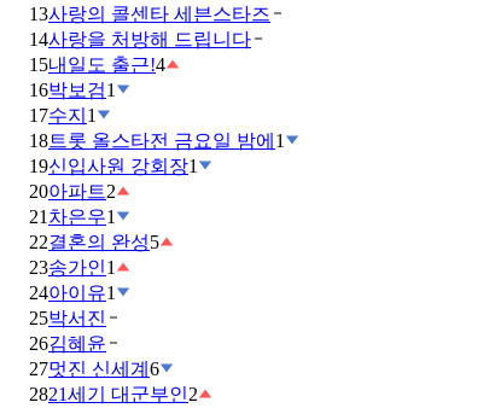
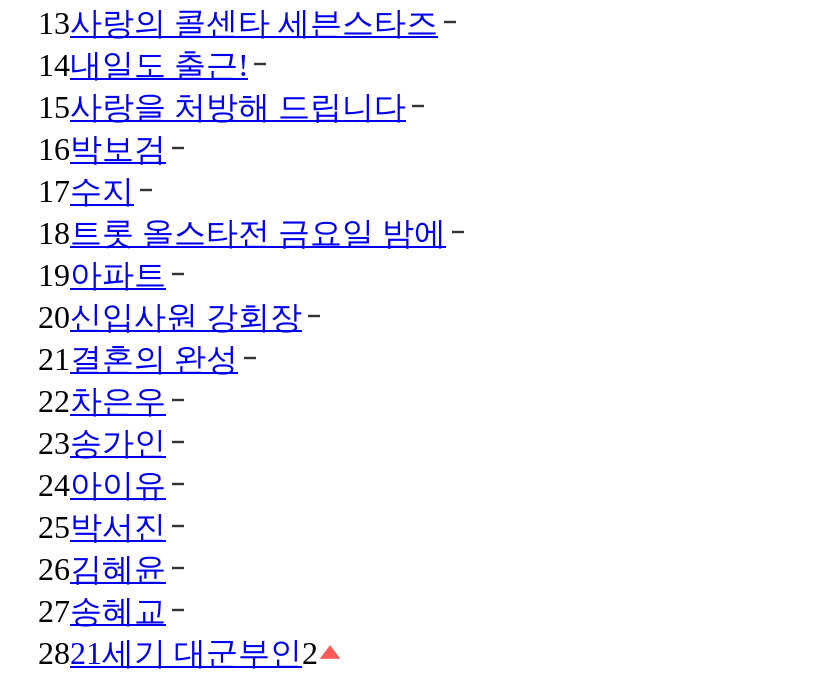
- 14사랑을 처방해 드립니다
- 15내일도 출근! 4
- 16박보검 1
- 17수지 1
- 18 트롯 올스타전 금요일 밤에 1
- 19신입사원 강회장1
- 20아파트 2
- 21 차은우 1
- 22 결혼의 완성 5
- 23송가인 1
- 24아이유 1
+ 14내일도 출근!
+ 15사랑을 처방해 드립니다
+ 16박보검
+ 17수지
+ 18 트롯 올스타전 금요일 밤에
+ 19아파트
+ 20신입사원 강회장
+ 21 결혼의 완성
+ 22차은우
+ 23송가인
+ 24아이유

- 27멋진 신세계 6
+ 27송혜교
